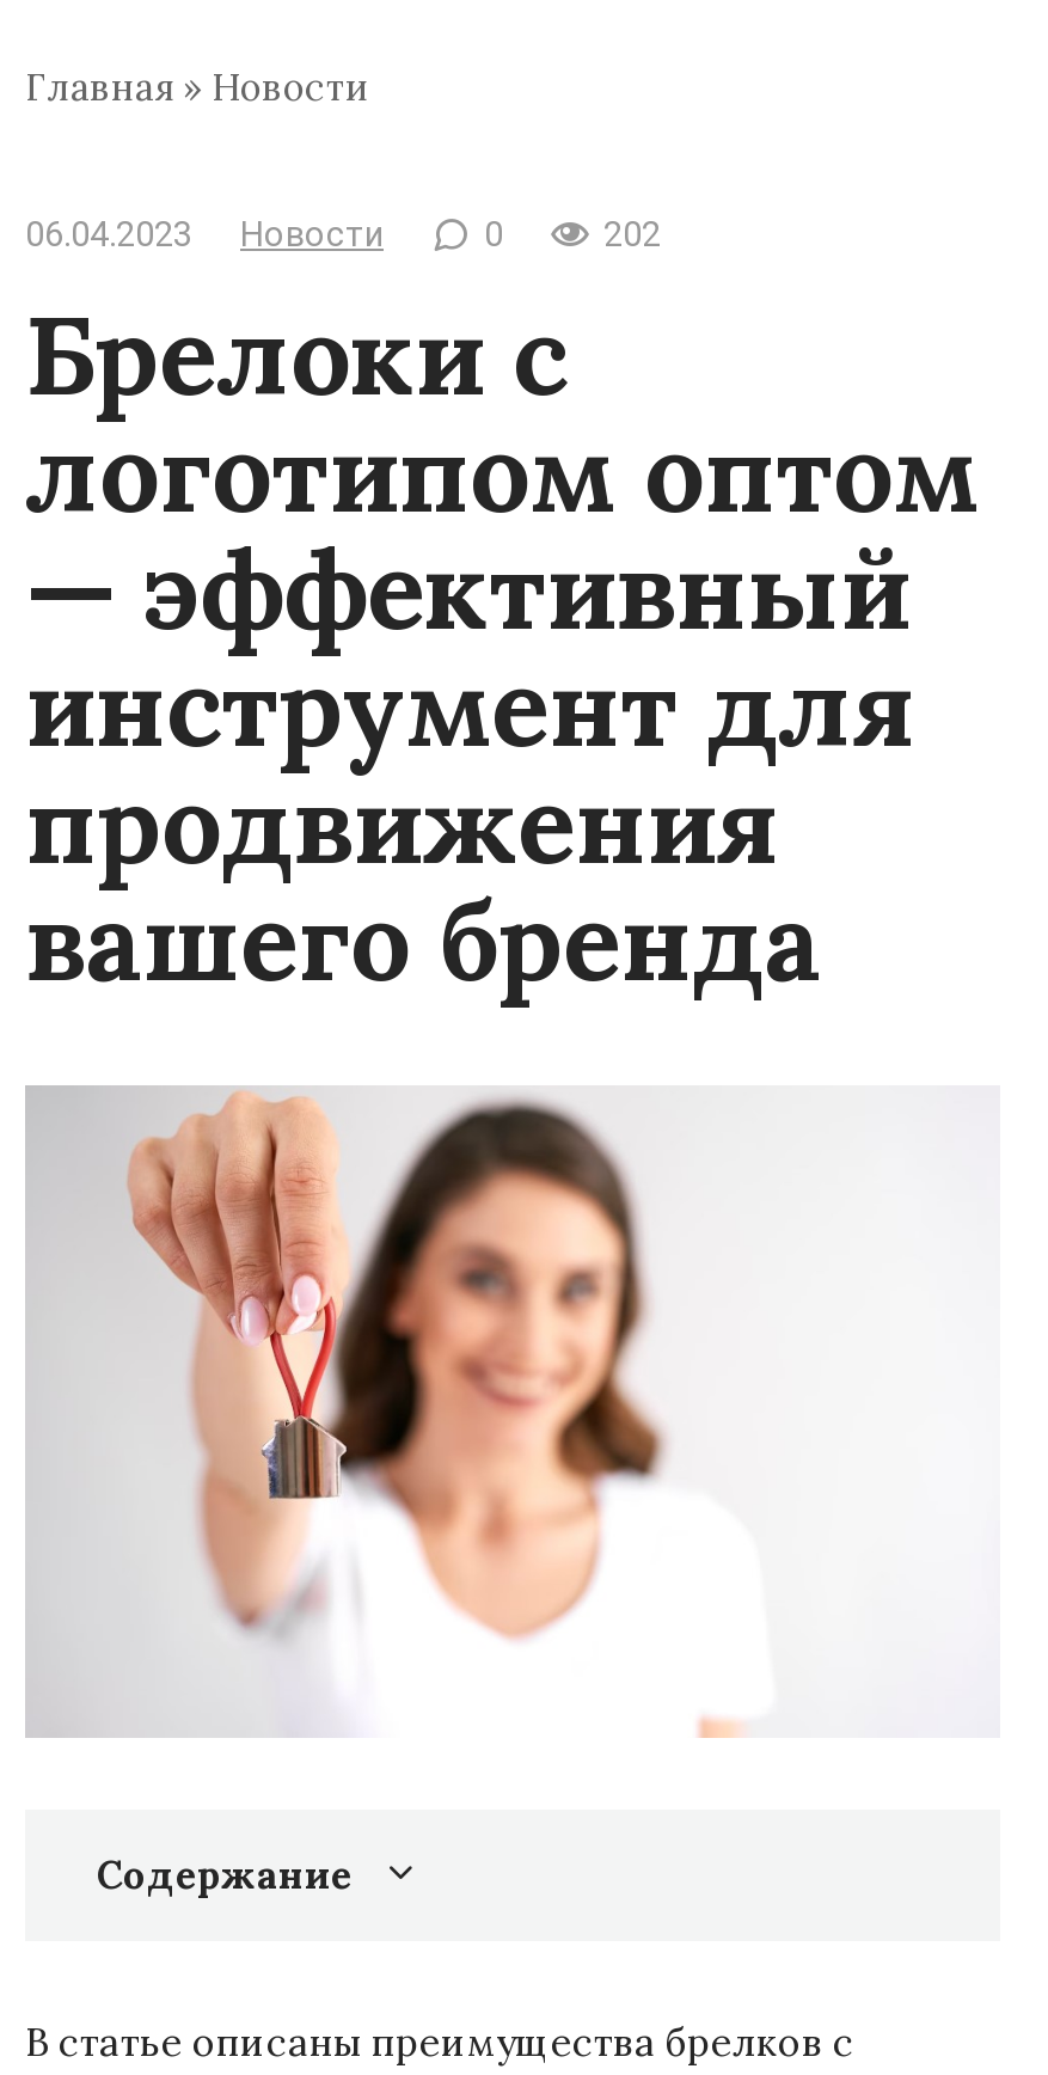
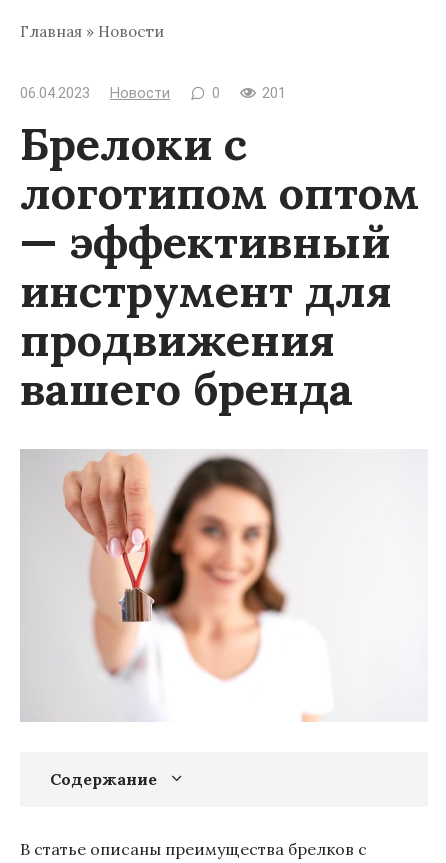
- 202
+ 201
